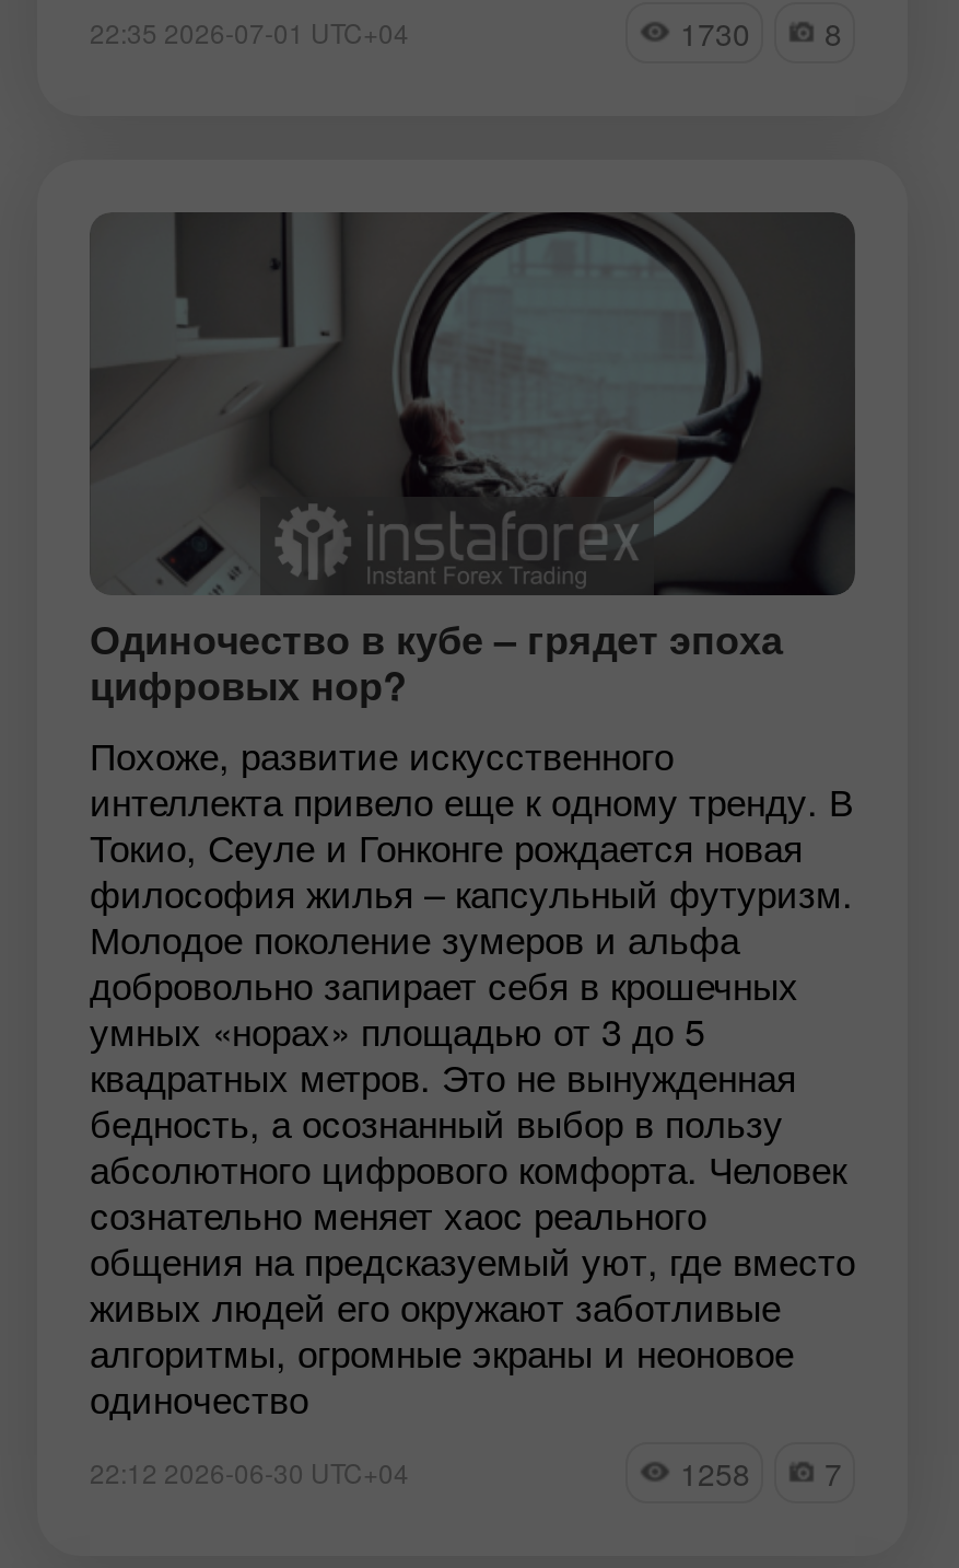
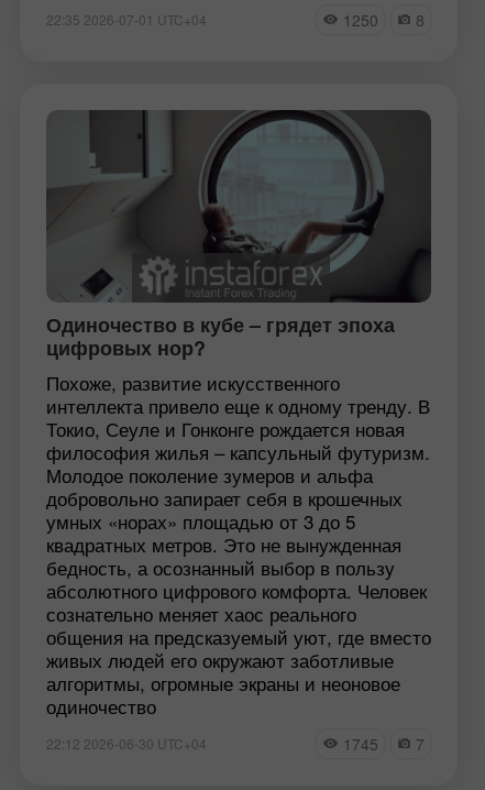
- 1730 8
+ 1250 8

- 1258 7
+ 1745 7
